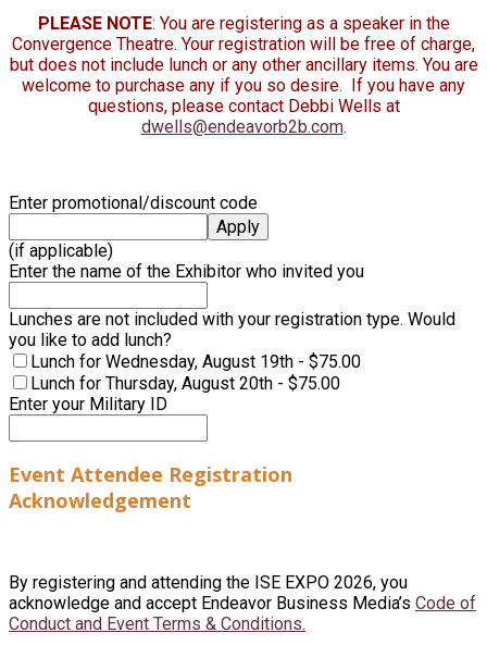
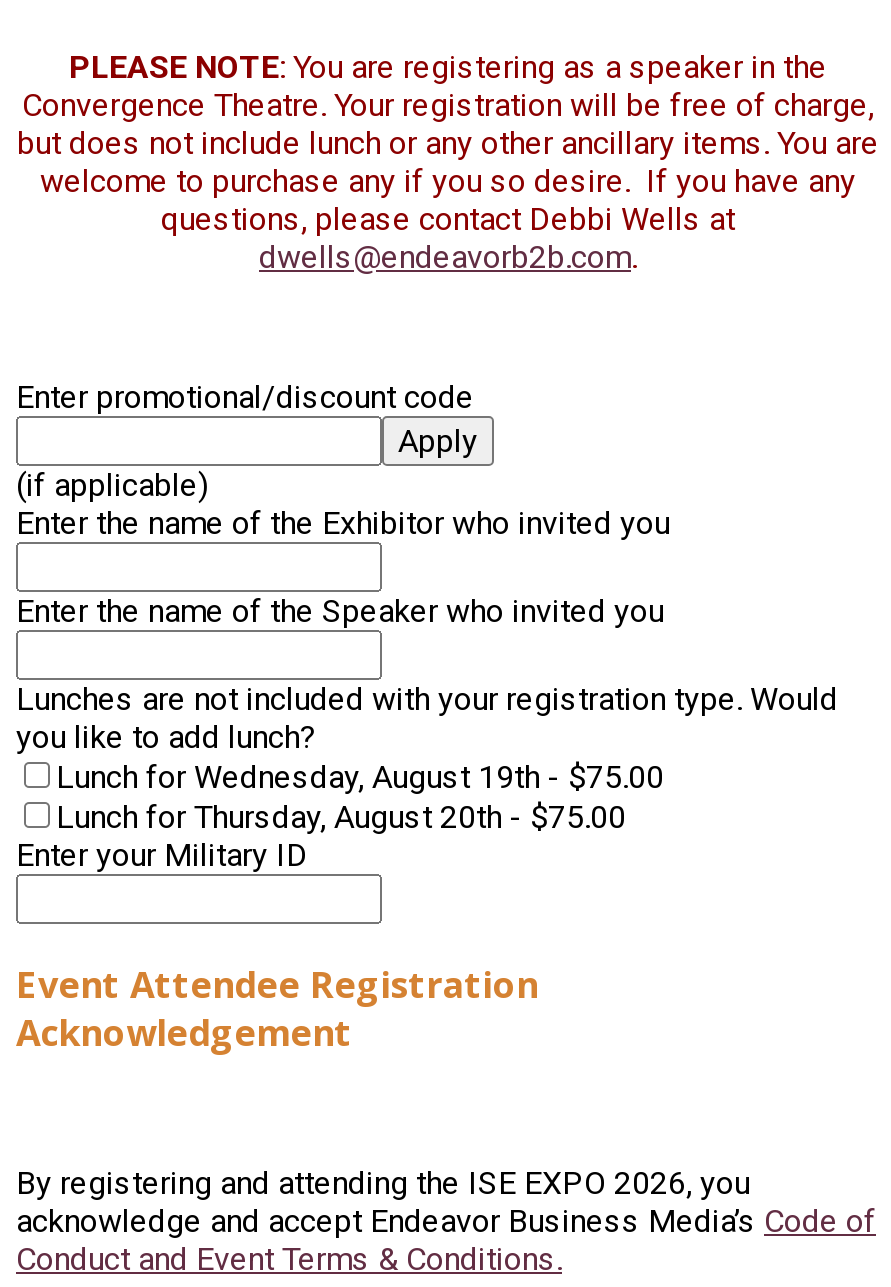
+ Enter the name of the Speaker who invited you
